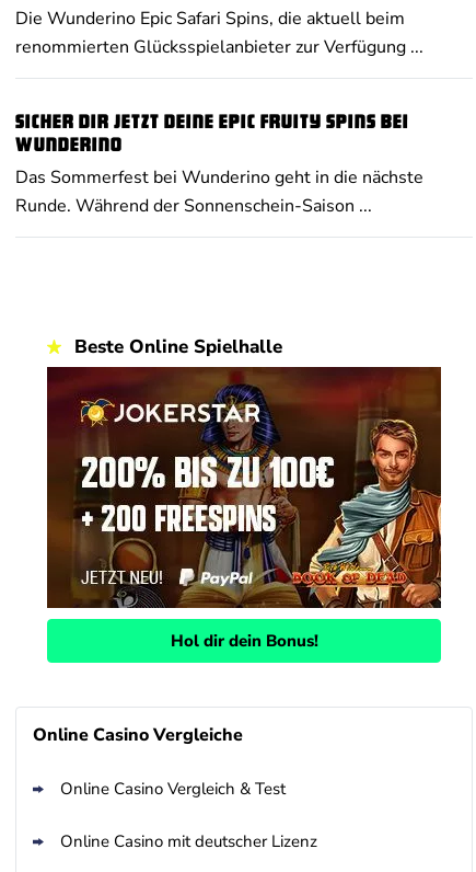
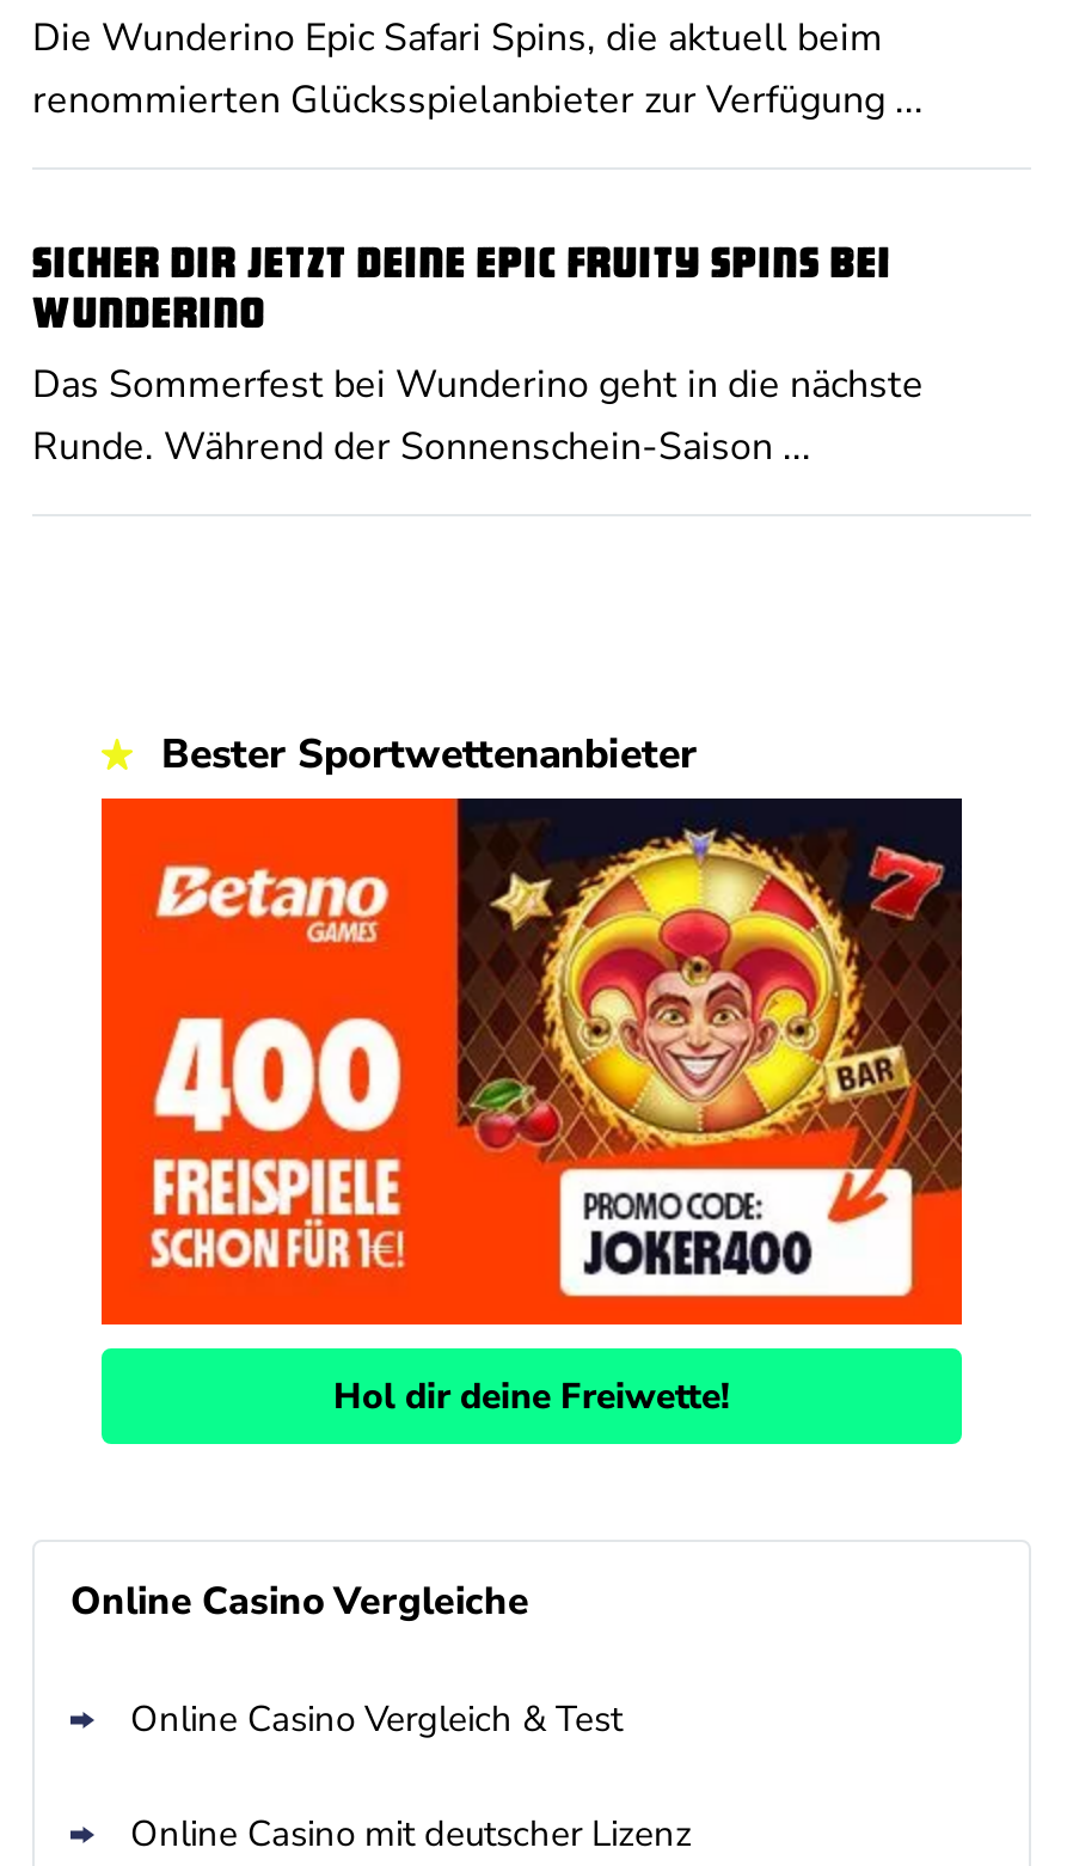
- Beste Online Spielhalle
+ Bester Sportwettenanbieter

- [image]
- Hol dir dein Bonus!
+ [image]
+ Hol dir deine Freiwette!
